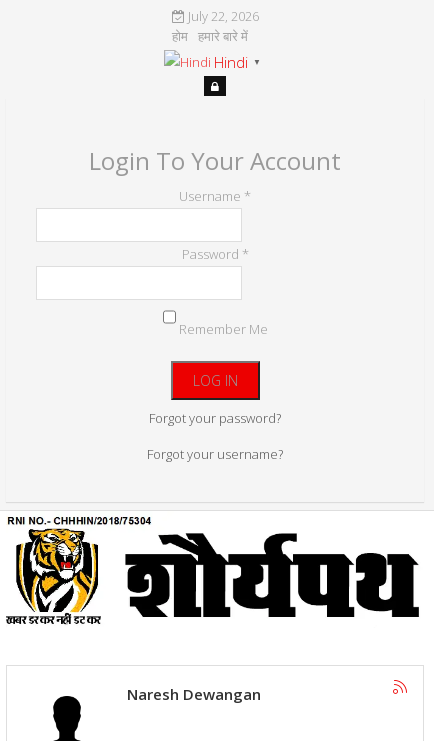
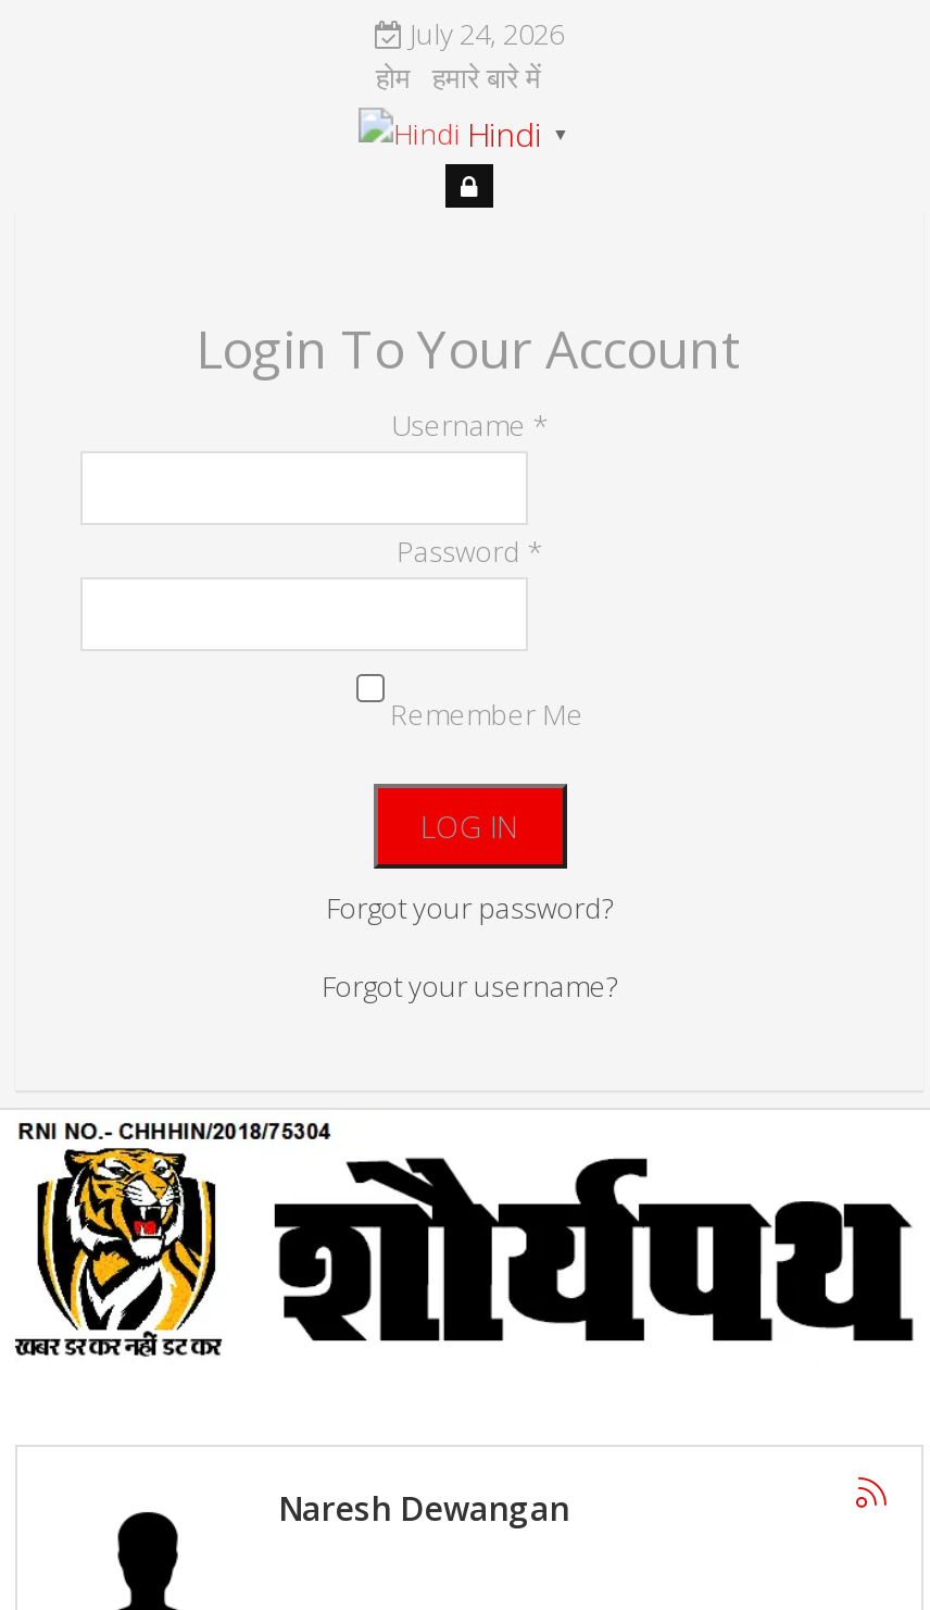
- July 22, 2026
+ July 24, 2026
